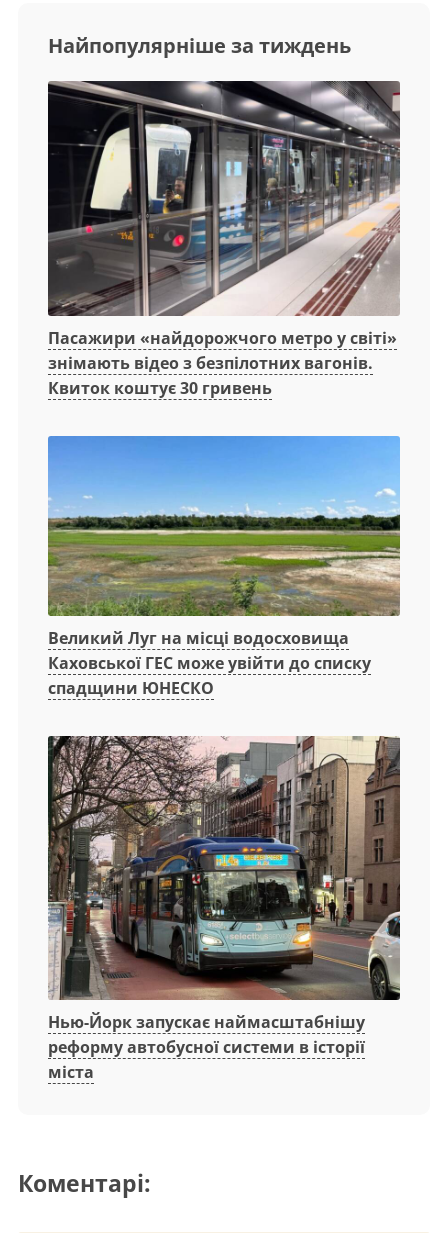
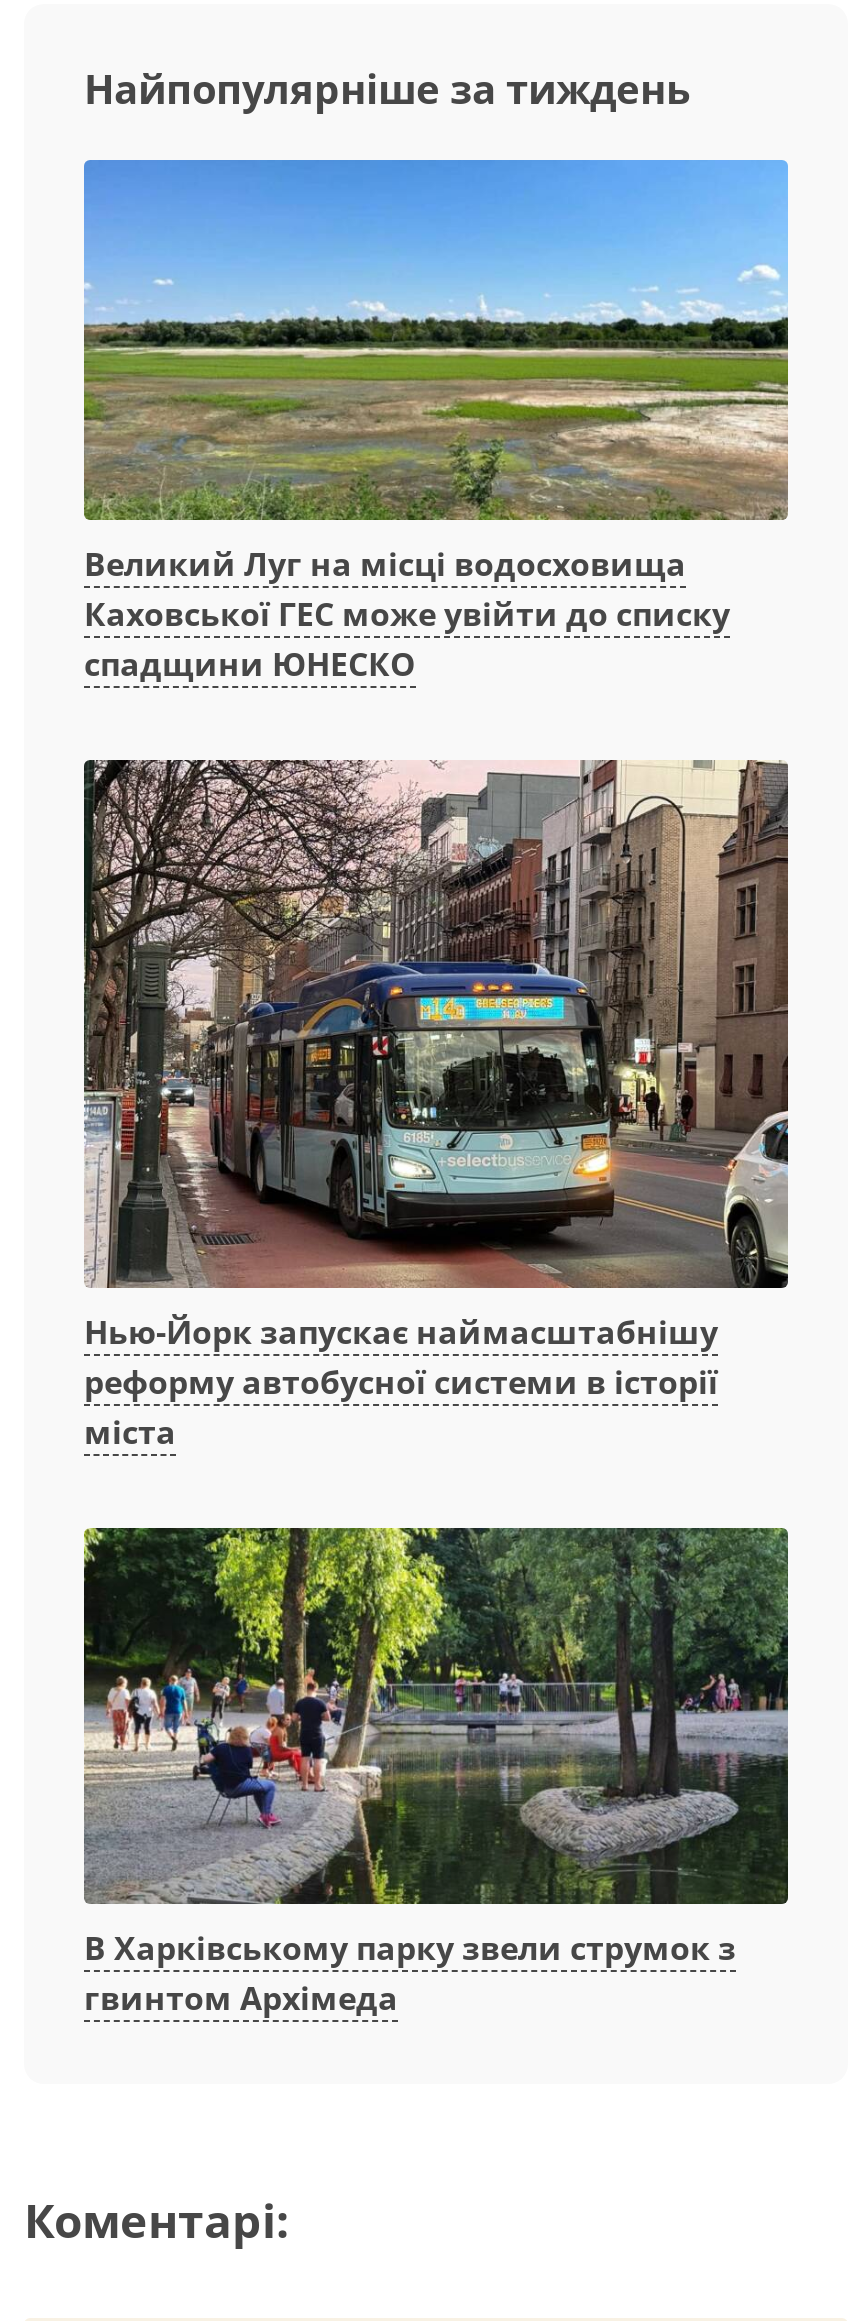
- [image]
- Пасажири «найдорожчого метро у світі»
- знімають відео з безпілотних вагонів.
- Квиток коштує 30 гривень

moved up: [image] | Великий Луг на місці водосховища | Каховської ГЕС може увійти до списку | спадщини ЮНЕСКО | Нью-Йорк запускає наймасштабнішу | реформу автобусної системи в історії | міста

+ [image]
+ В Харківському парку звели струмок з
+ гвинтом Архімеда
